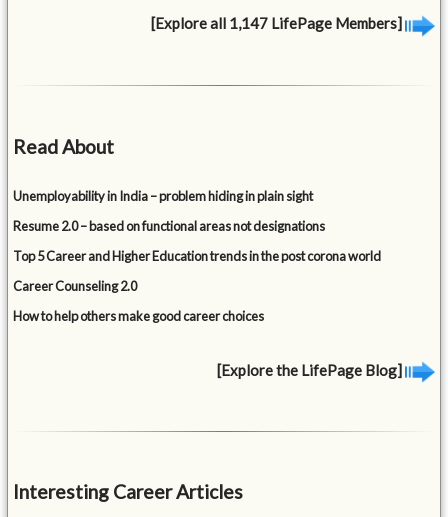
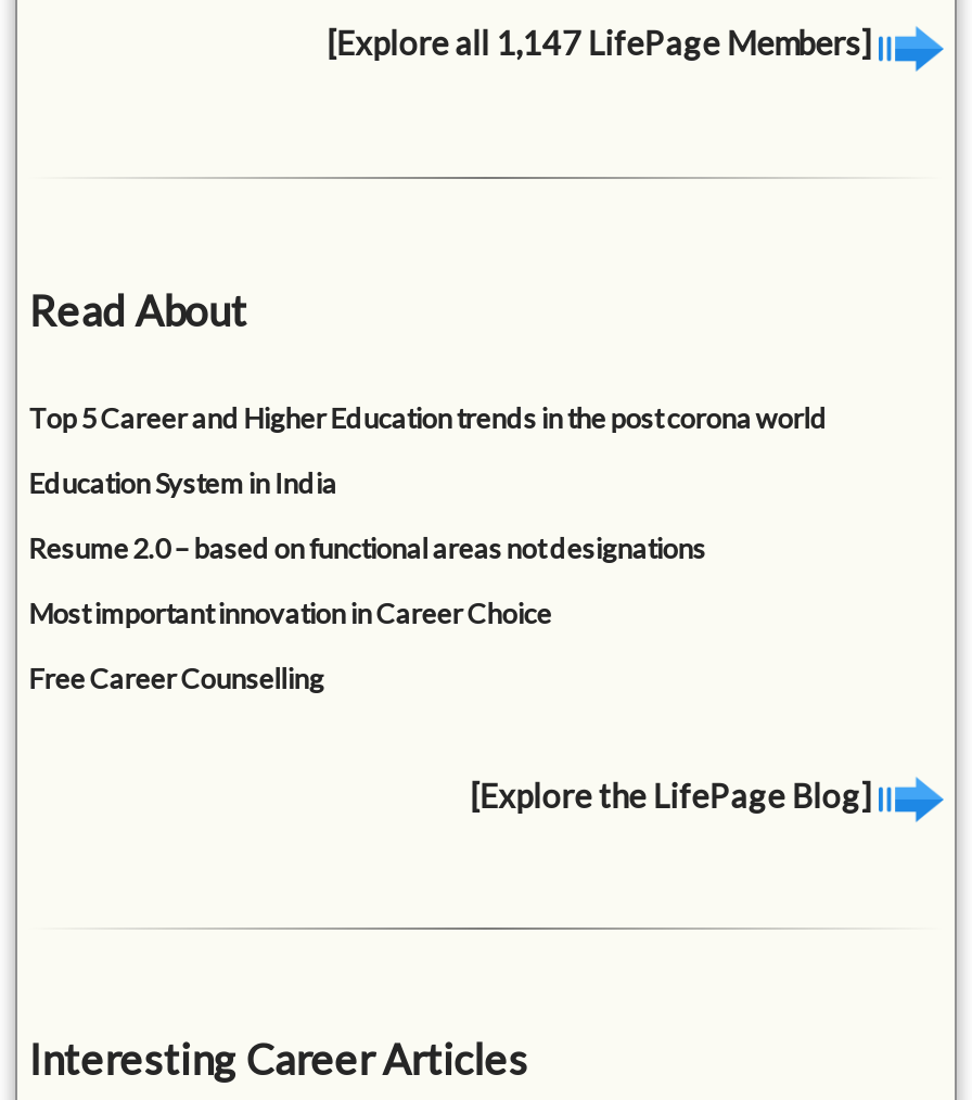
- Unemployability in India – problem hiding in plain sight
+ Education System in India

moved down: Resume 2.0 – based on functional areas not designations

moved up: Top 5 Career and Higher Education trends in the post corona world

- Career Counseling 2.0
- How to help others make good career choices
+ Most important innovation in Career Choice
+ Free Career Counselling
